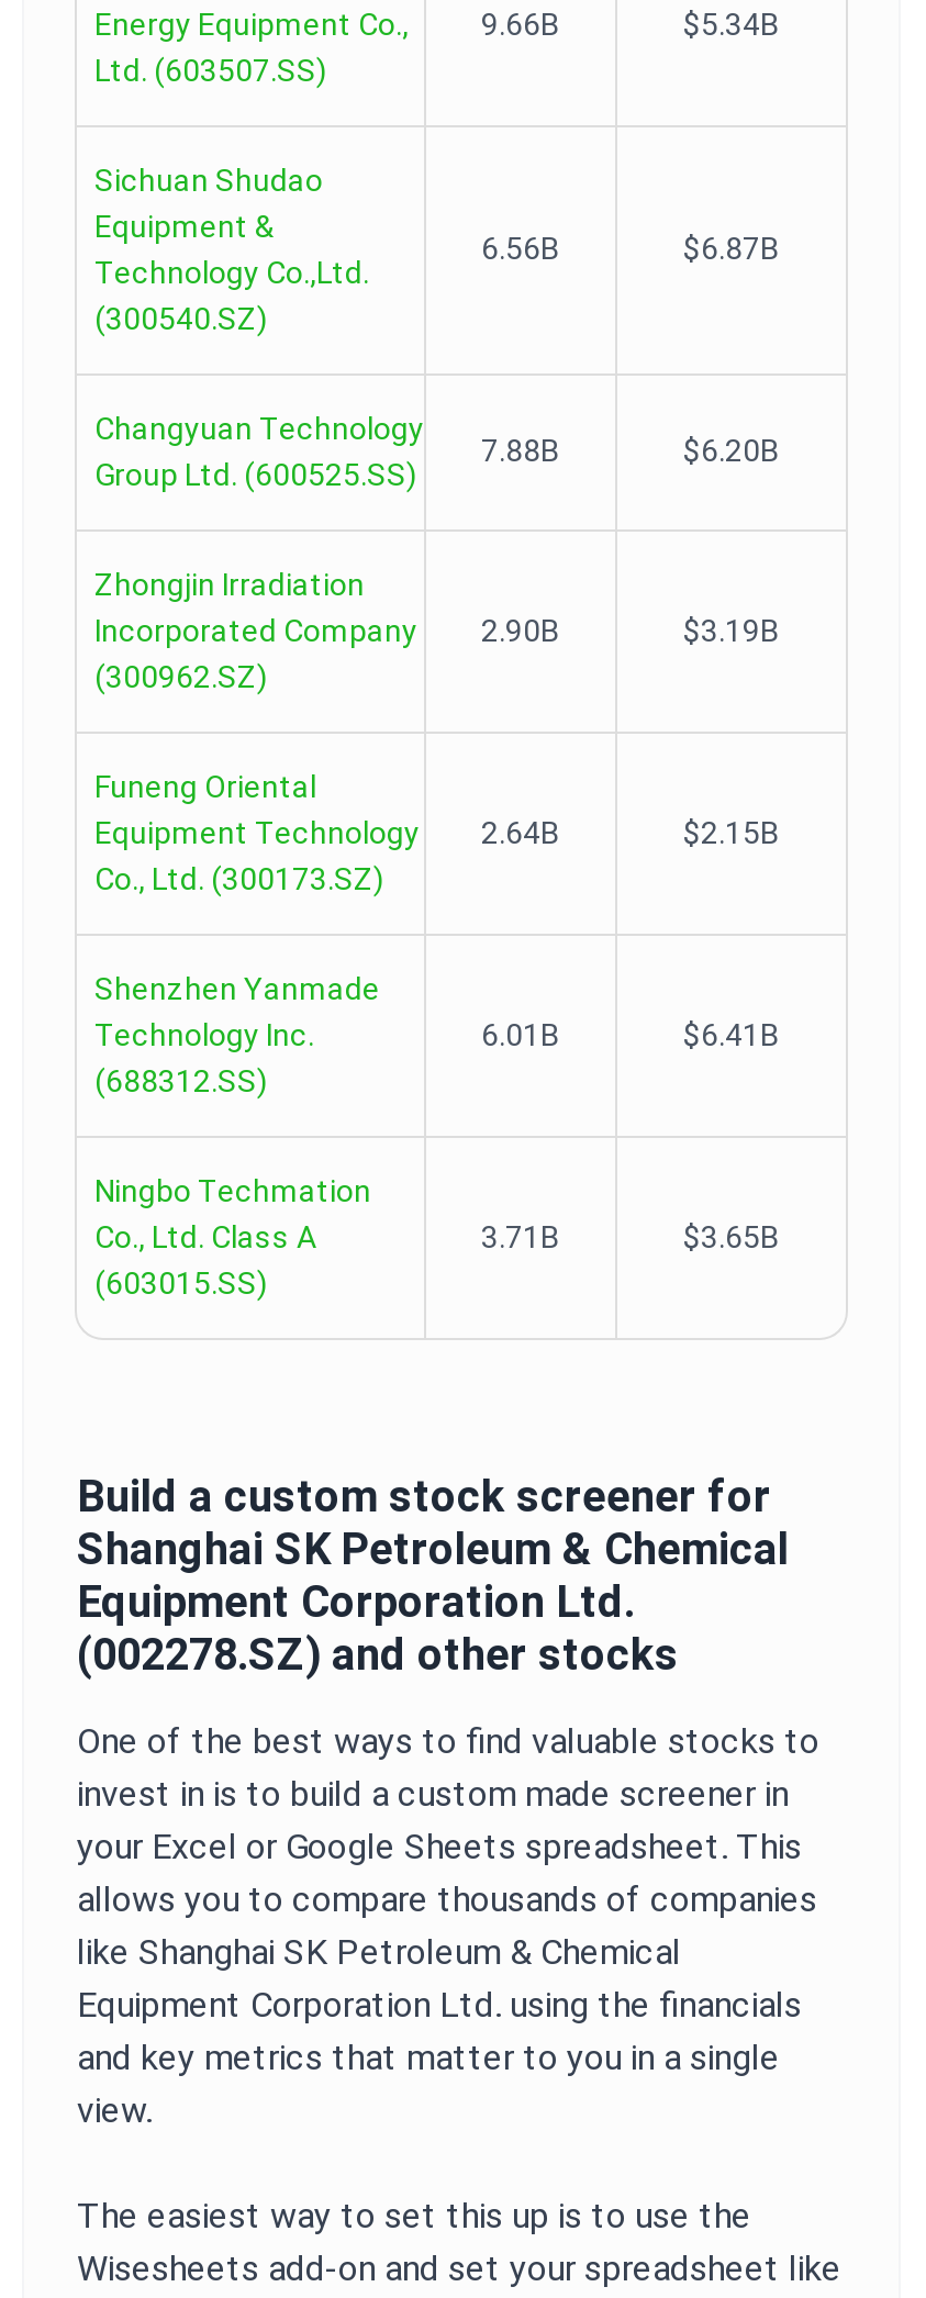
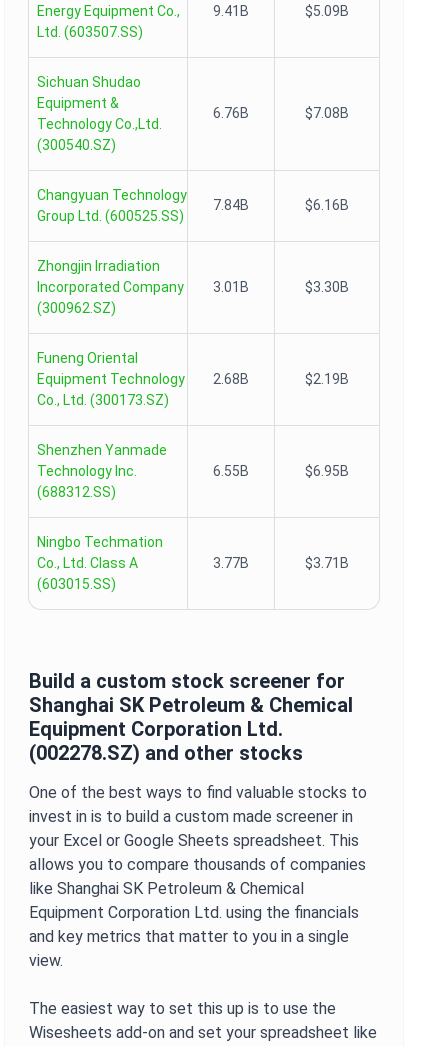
- 9.66B
- $5.34B
+ 9.41B
+ $5.09B

- 6.56B
- $6.87B
+ 6.76B
+ $7.08B

- 7.88B
- $6.20B
+ 7.84B
+ $6.16B

- 2.90B
- $3.19B
+ 3.01B
+ $3.30B

- 2.64B
- $2.15B
+ 2.68B
+ $2.19B

- 6.01B
- $6.41B
+ 6.55B
+ $6.95B

- 3.71B
- $3.65B
+ 3.77B
+ $3.71B
